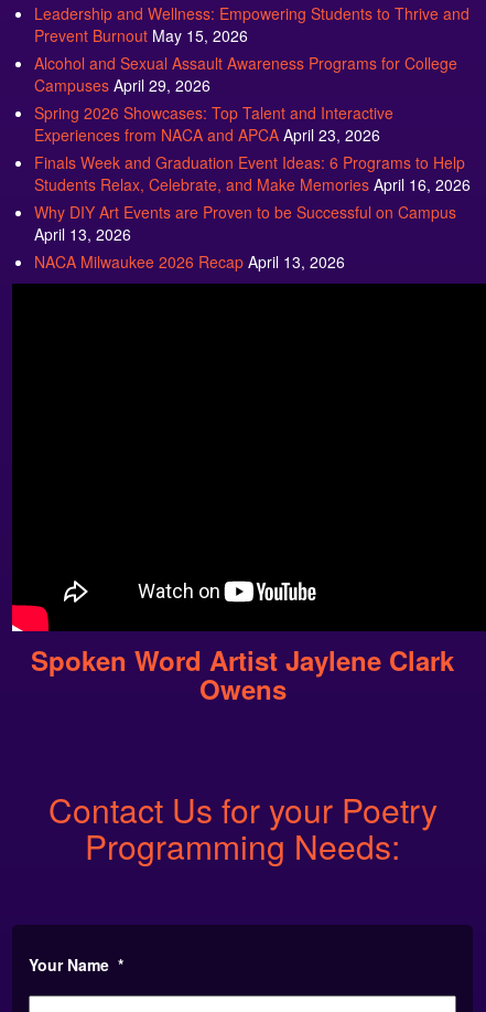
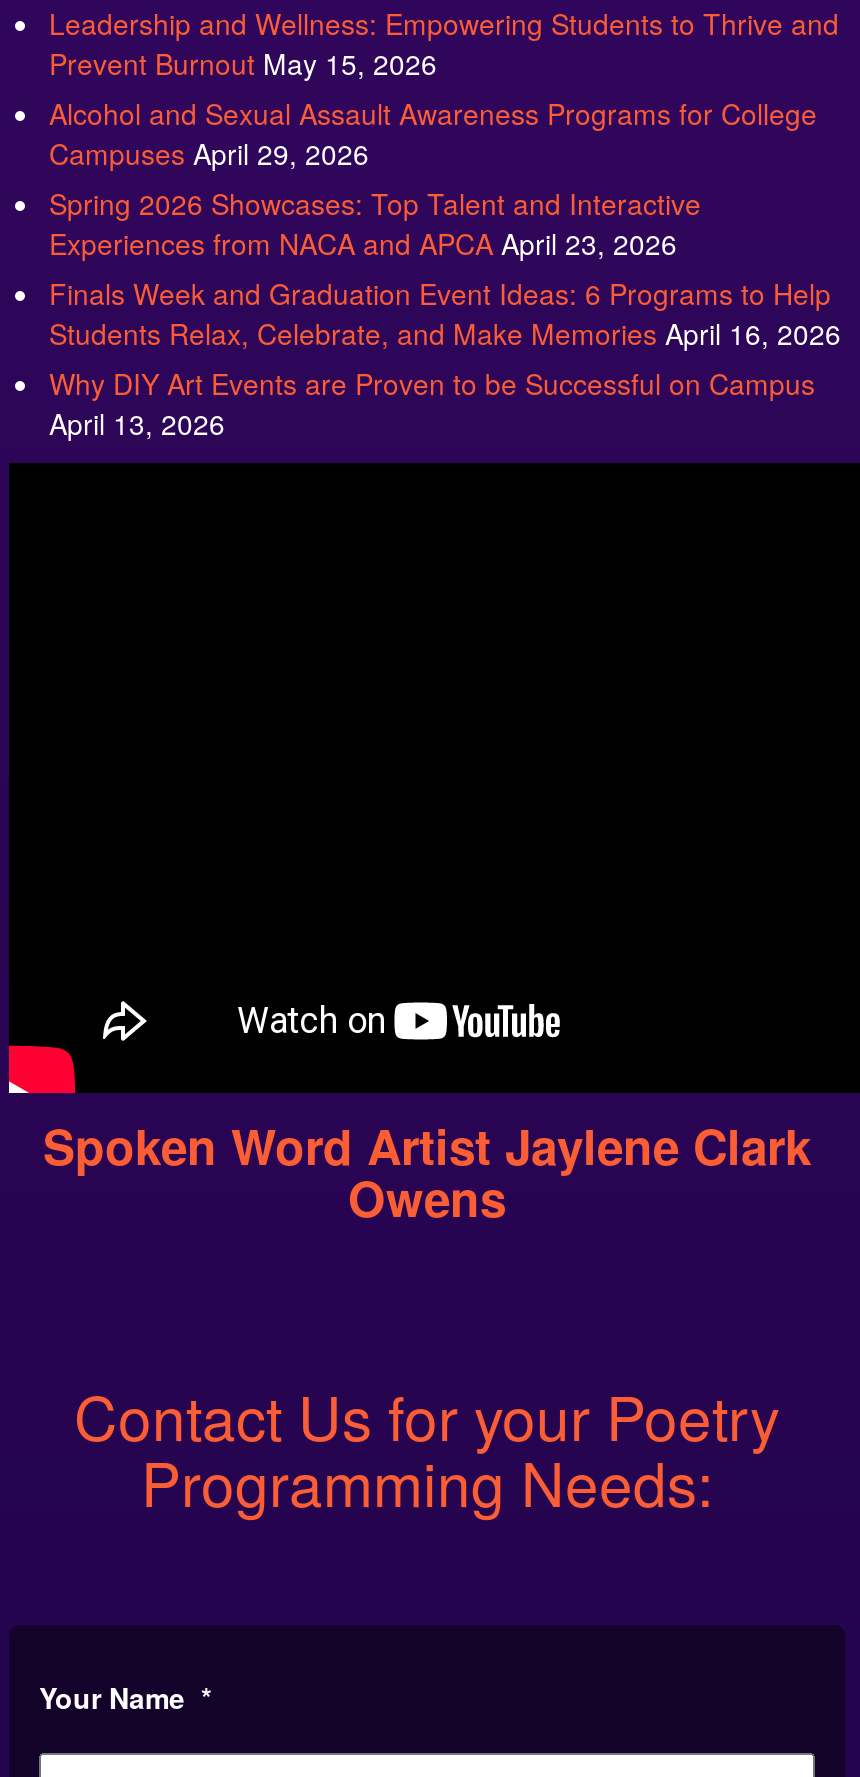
- NACA Milwaukee 2026 Recap April 13, 2026
